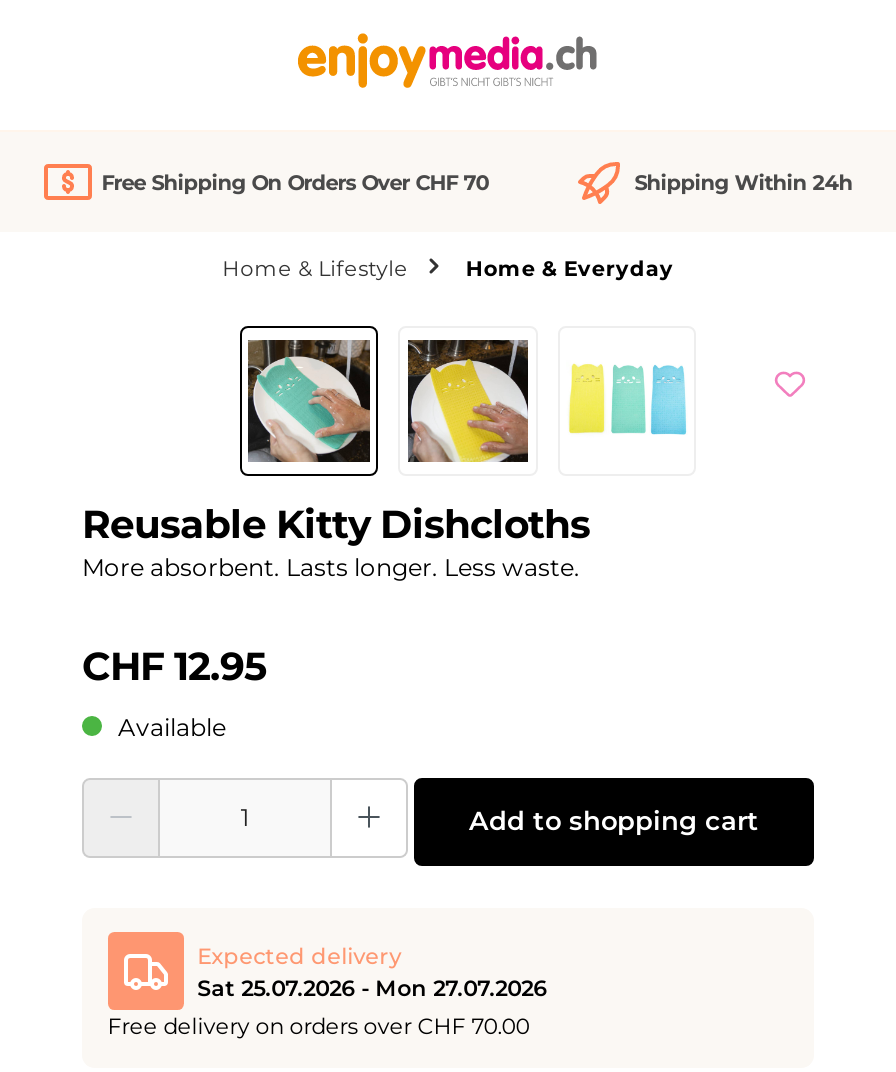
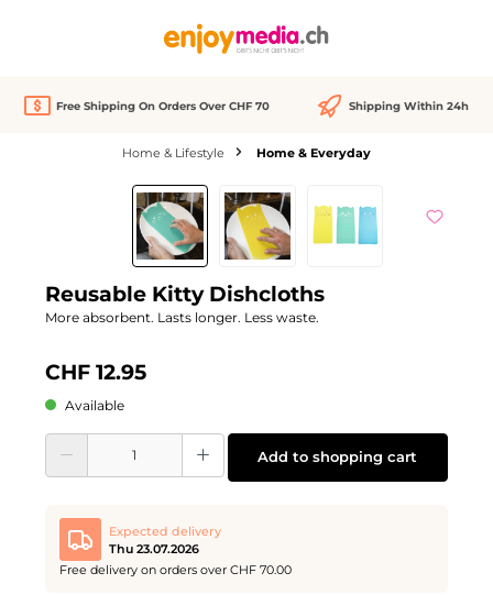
- Sat 25.07.2026 - Mon 27.07.2026
+ Thu 23.07.2026
